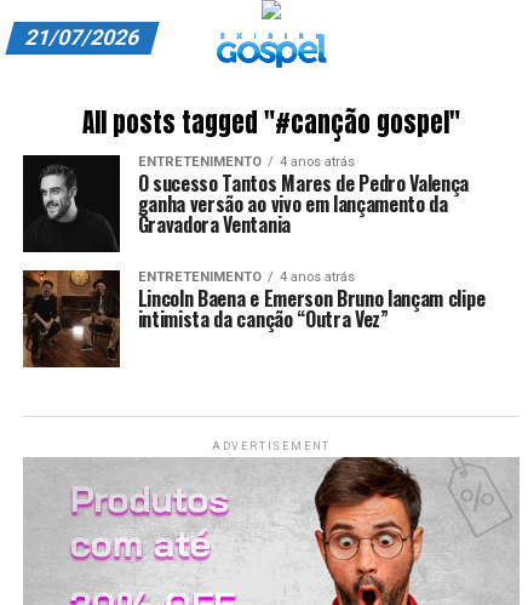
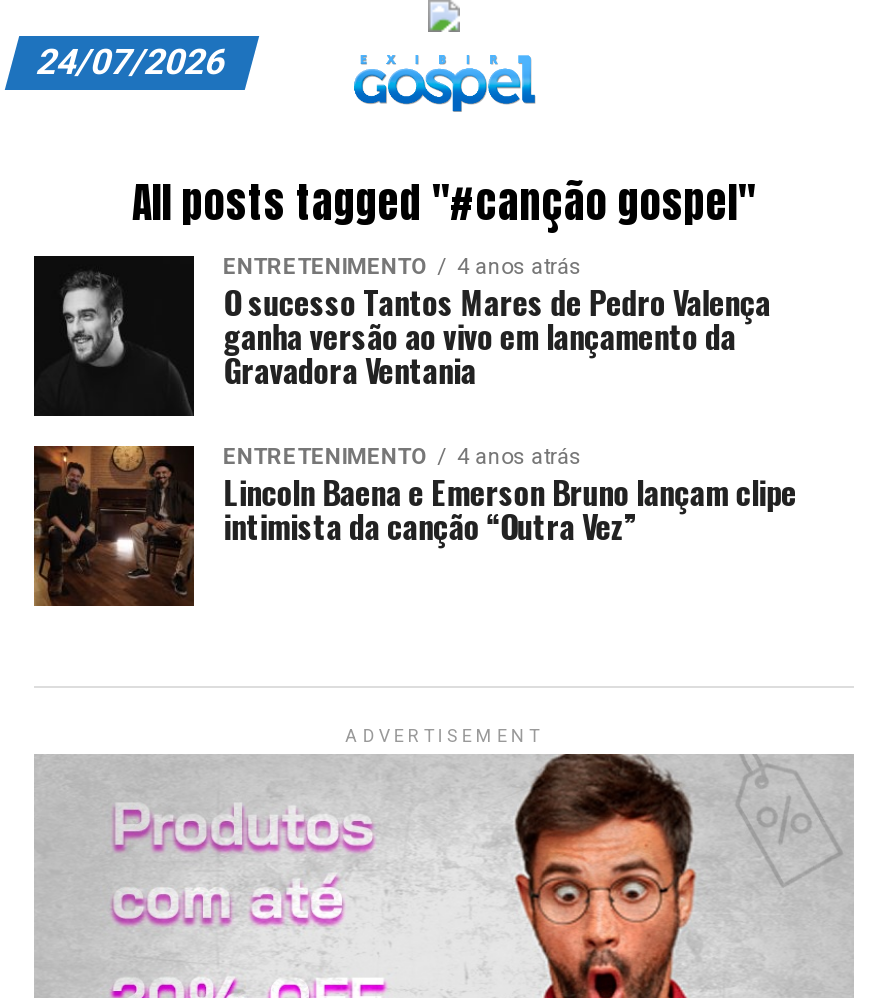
- 21/07/2026
+ 24/07/2026
